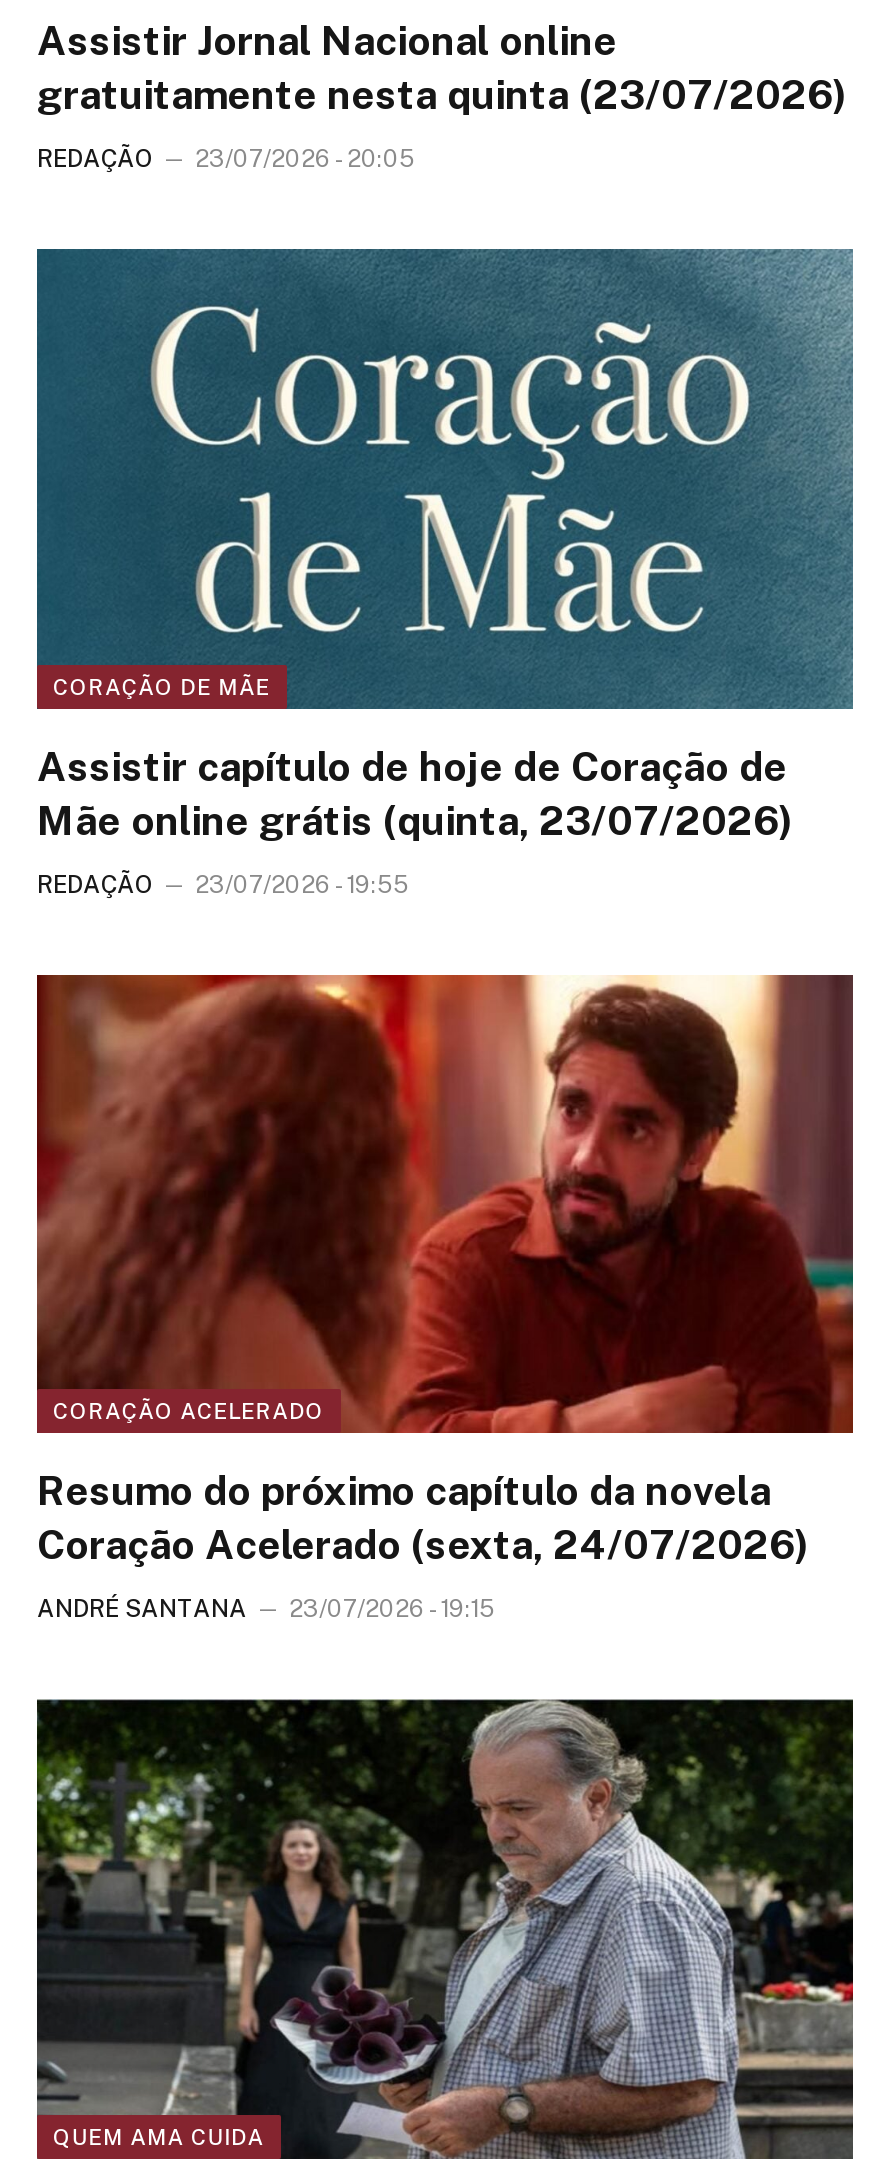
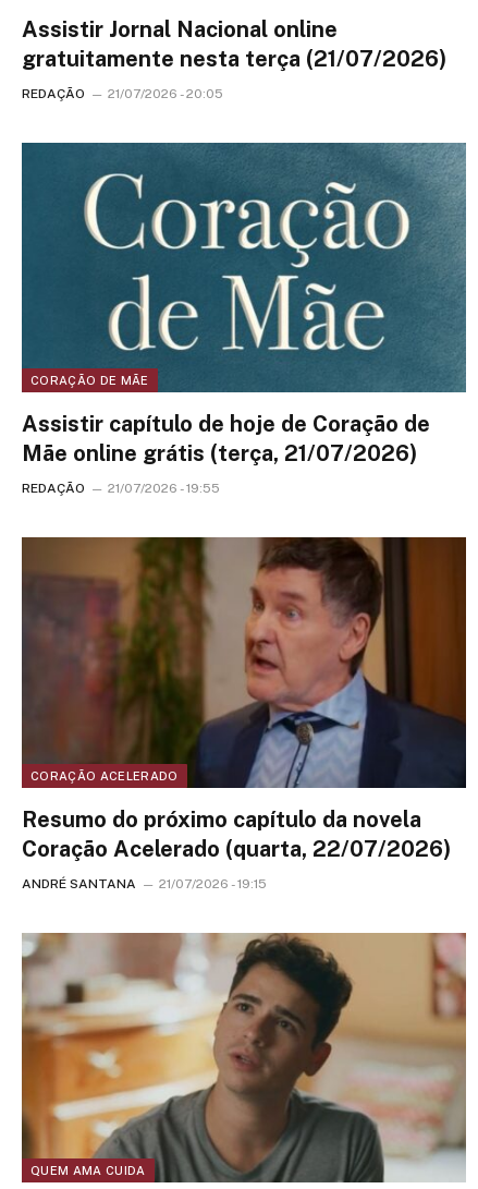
- gratuitamente nesta quinta (23/07/2026)
+ gratuitamente nesta terça (21/07/2026)

- REDAÇÃO 23/07/2026 - 20:05
+ REDAÇÃO 21/07/2026 - 20:05

- Mãe online grátis (quinta, 23/07/2026)
+ Mãe online grátis (terça, 21/07/2026)

- REDAÇÃO 23/07/2026 - 19:55
+ REDAÇÃO 21/07/2026 - 19:55

- [image]
+ [image]

- Coração Acelerado (sexta, 24/07/2026)
+ Coração Acelerado (quarta, 22/07/2026)

- ANDRÉ SANTANA 23/07/2026 - 19:15
+ ANDRÉ SANTANA 21/07/2026 - 19:15

- [image]
+ [image]
